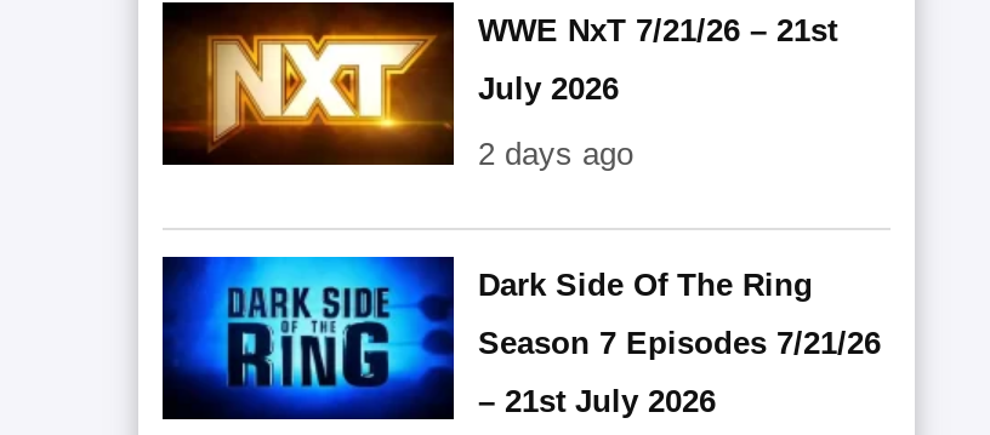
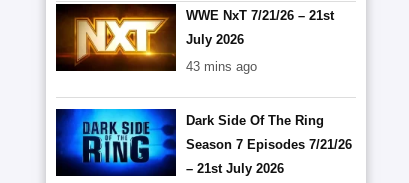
- 2 days ago
+ 43 mins ago
